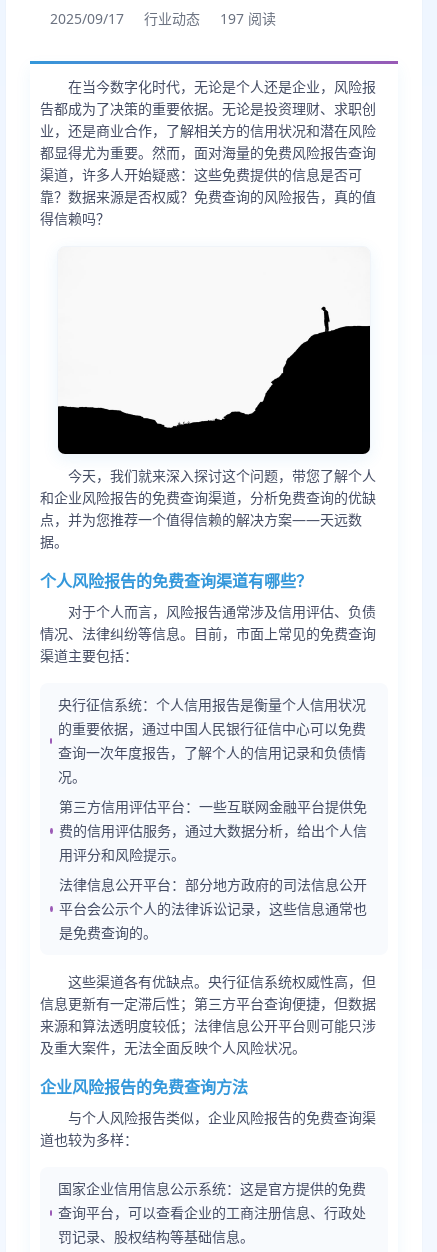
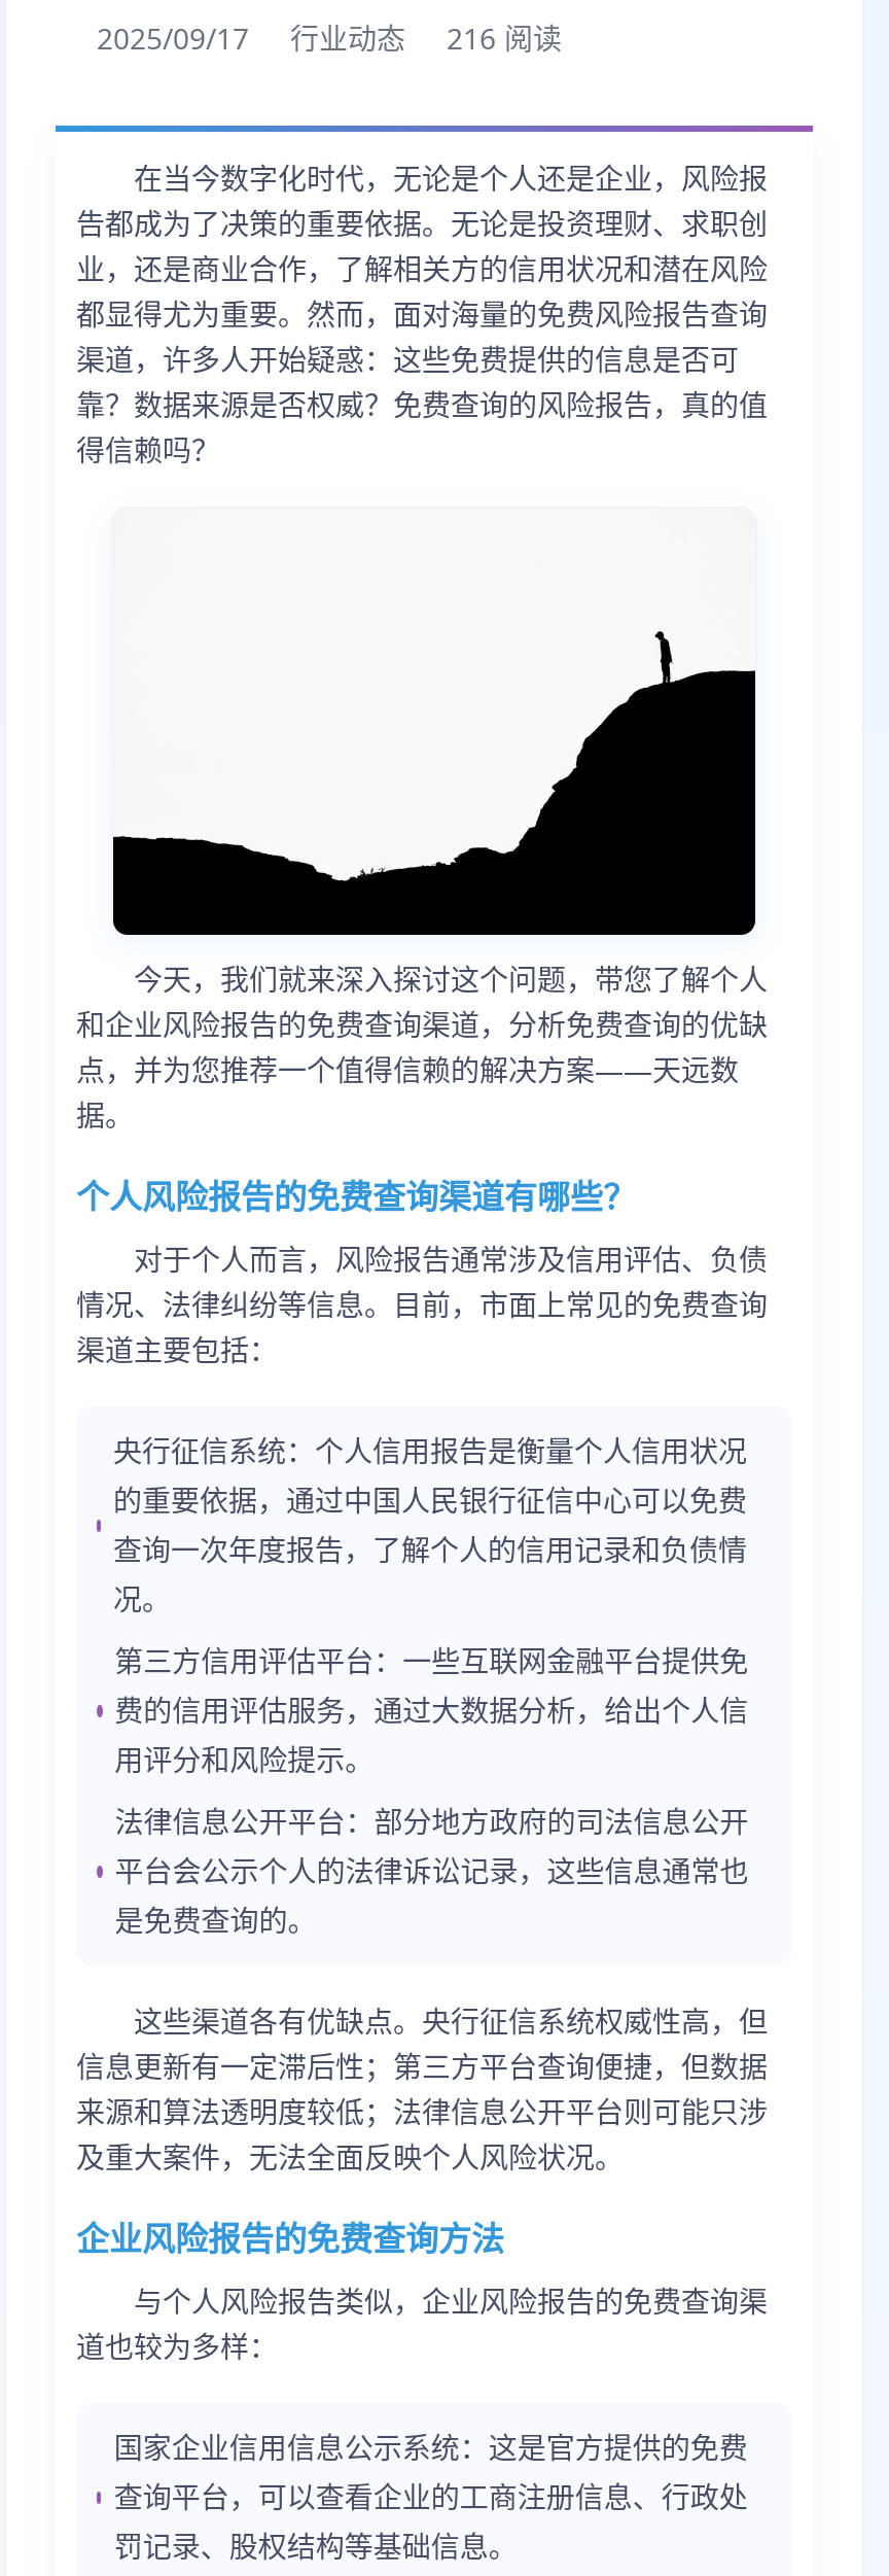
- 2025/09/17 行业动态 197 阅读
+ 2025/09/17 行业动态 216 阅读
